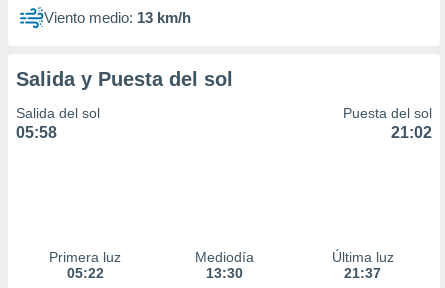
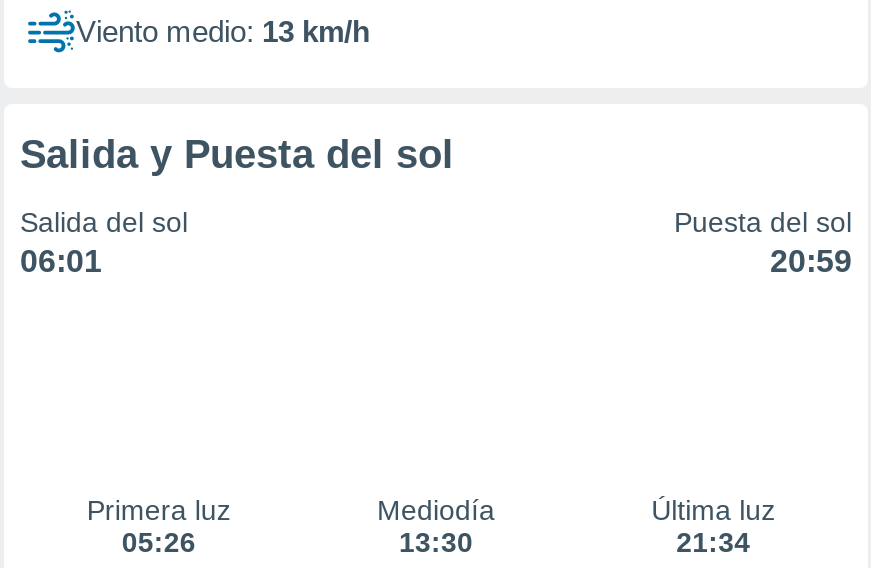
- 05:58
+ 06:01

- 21:02
+ 20:59

- 05:22
+ 05:26

- 21:37
+ 21:34
